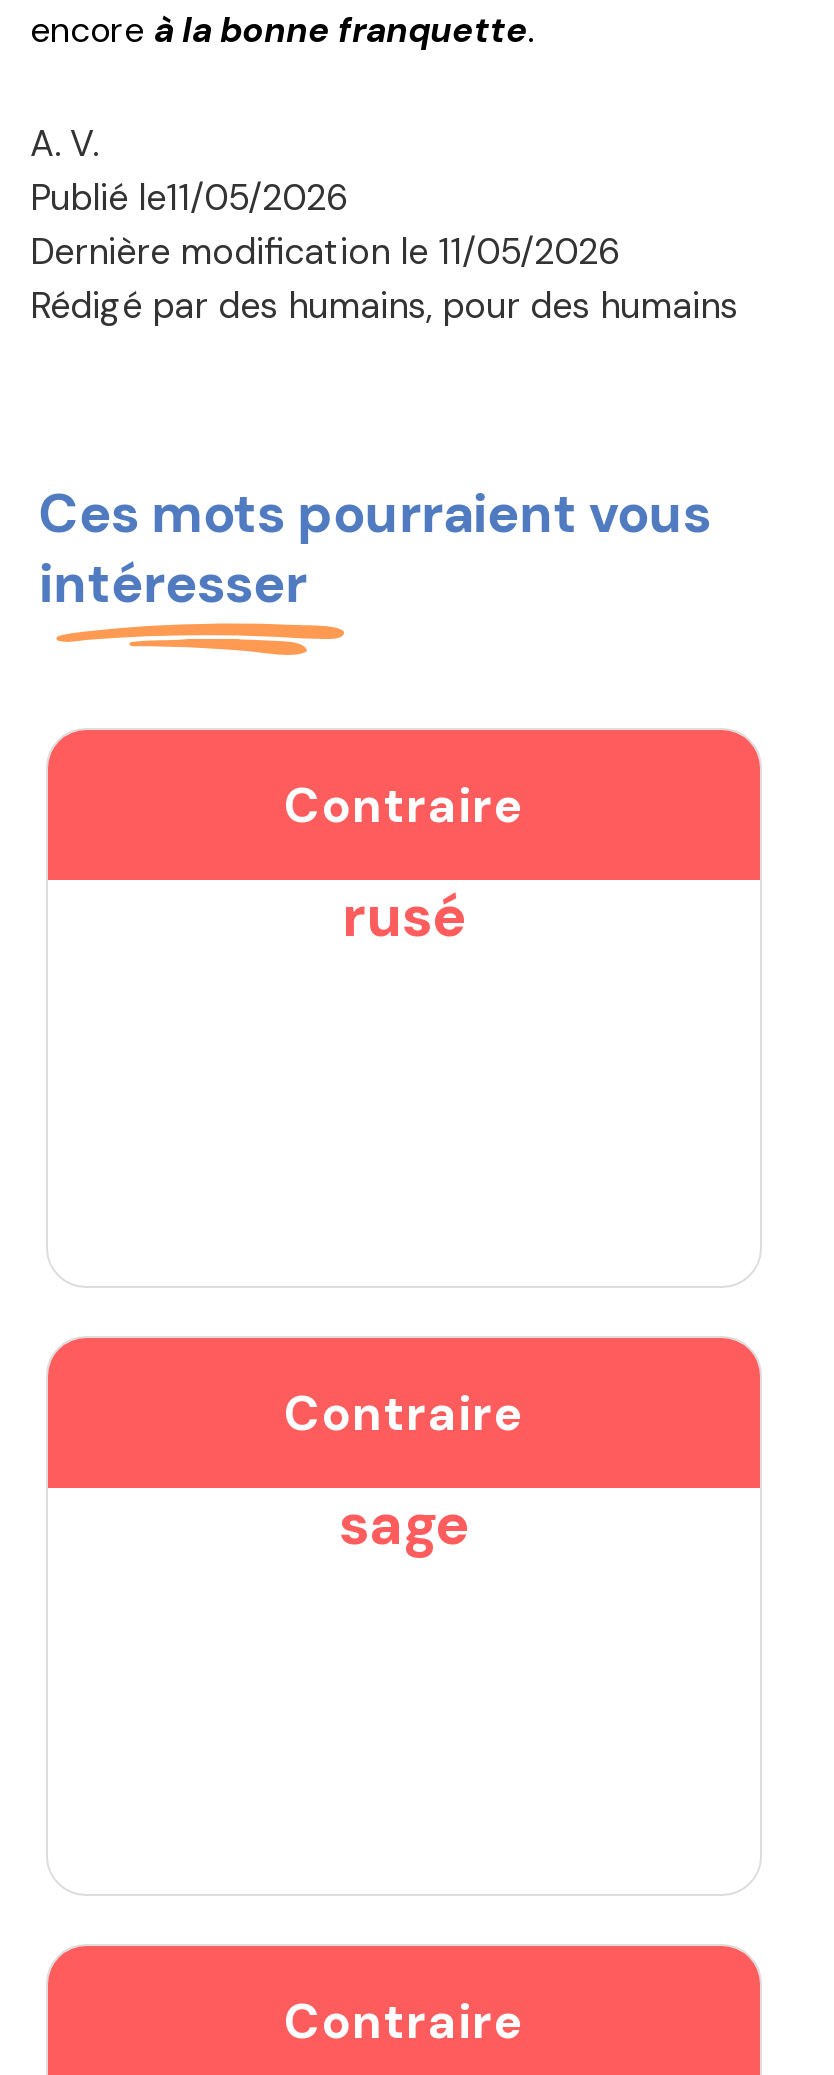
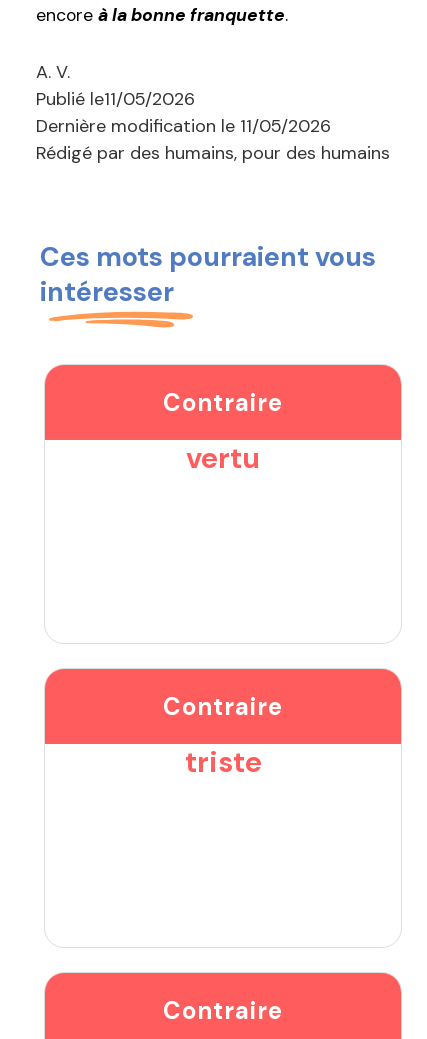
- rusé
+ vertu

- sage
+ triste
